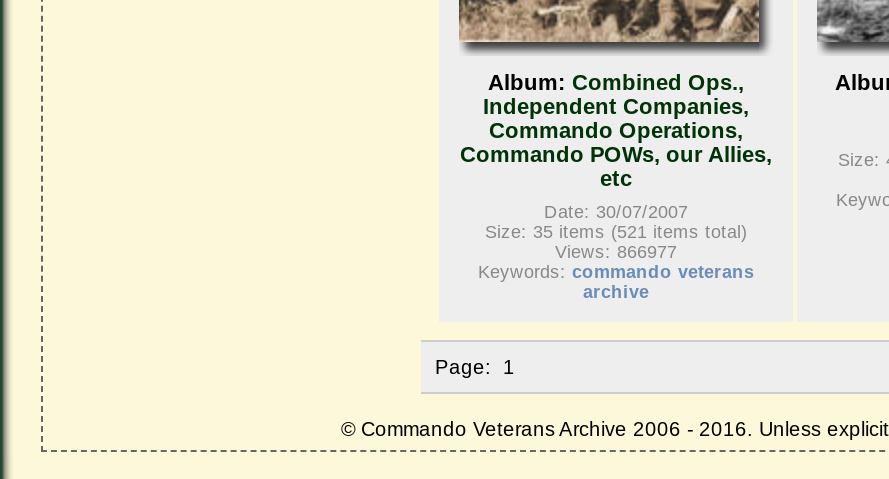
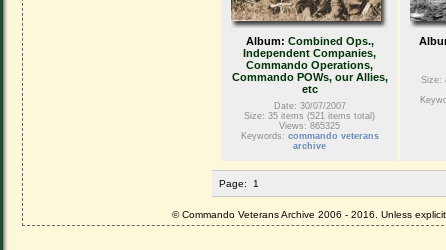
- Views: 866977
+ Views: 865325
